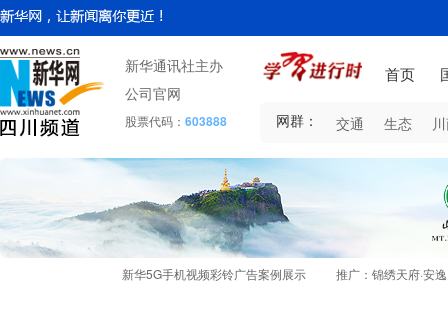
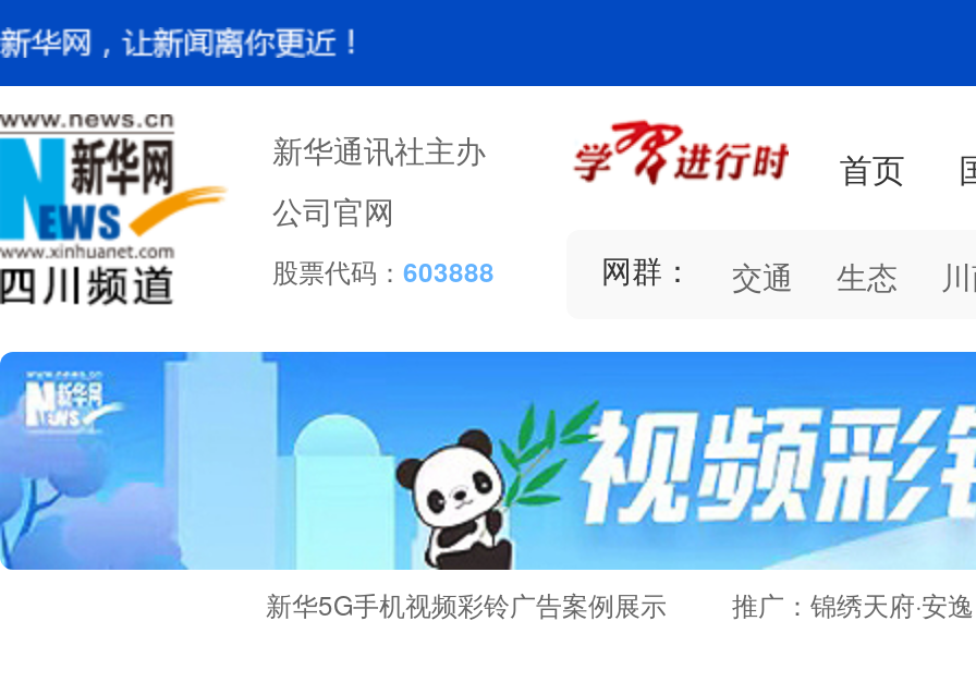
- [image]
+ [image]
